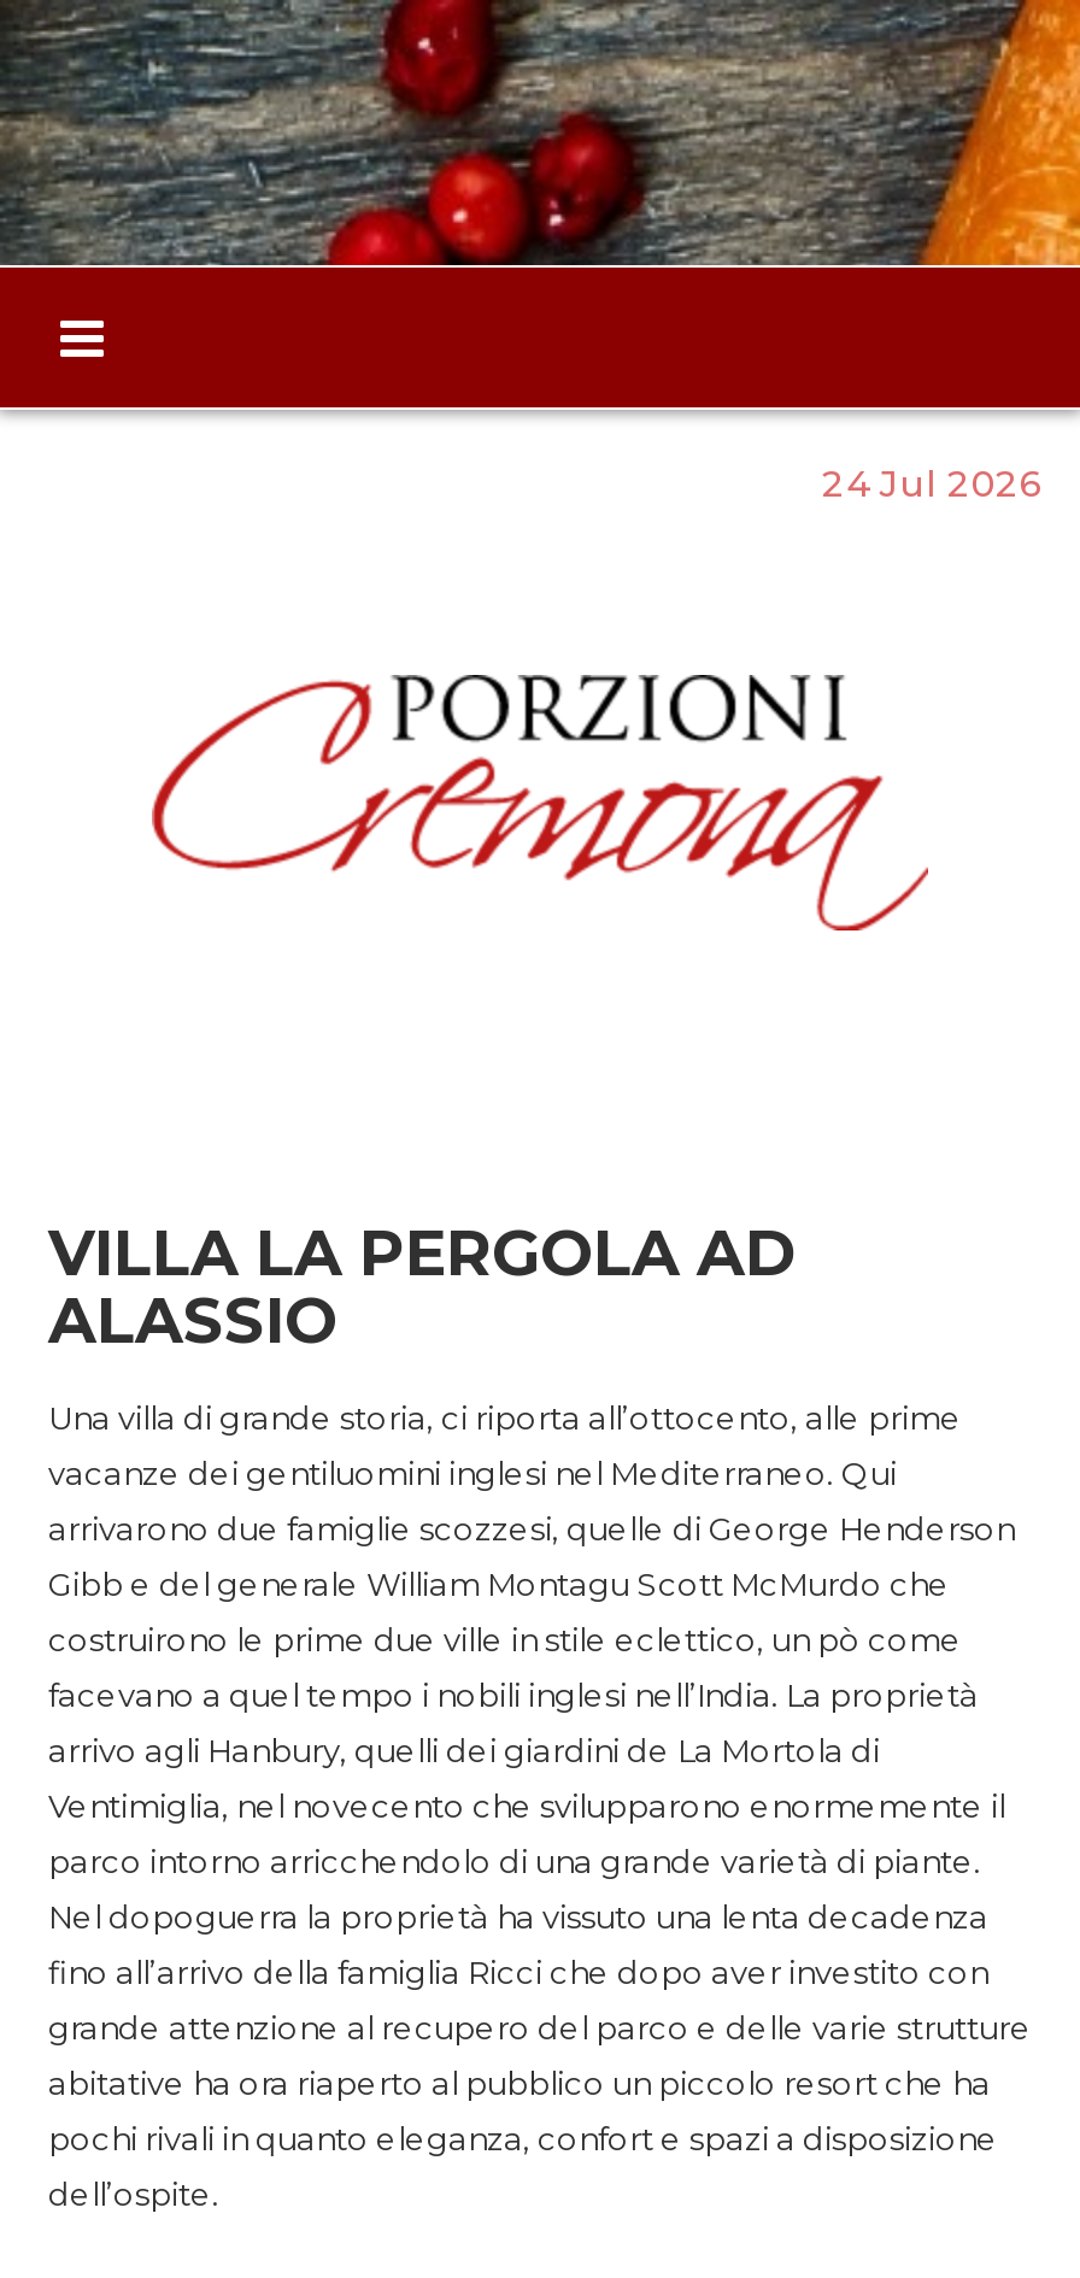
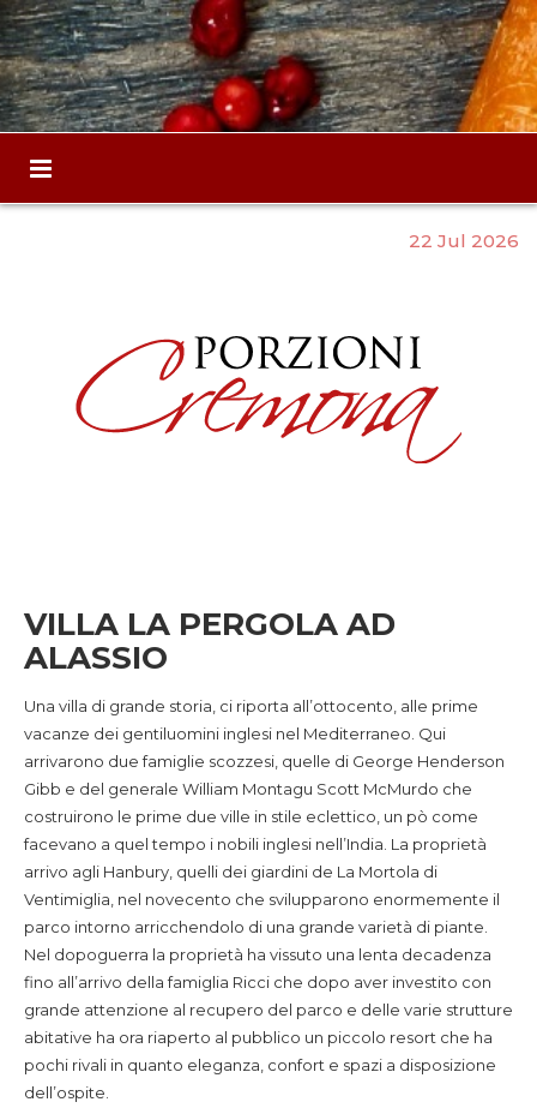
- 24 Jul 2026
+ 22 Jul 2026
